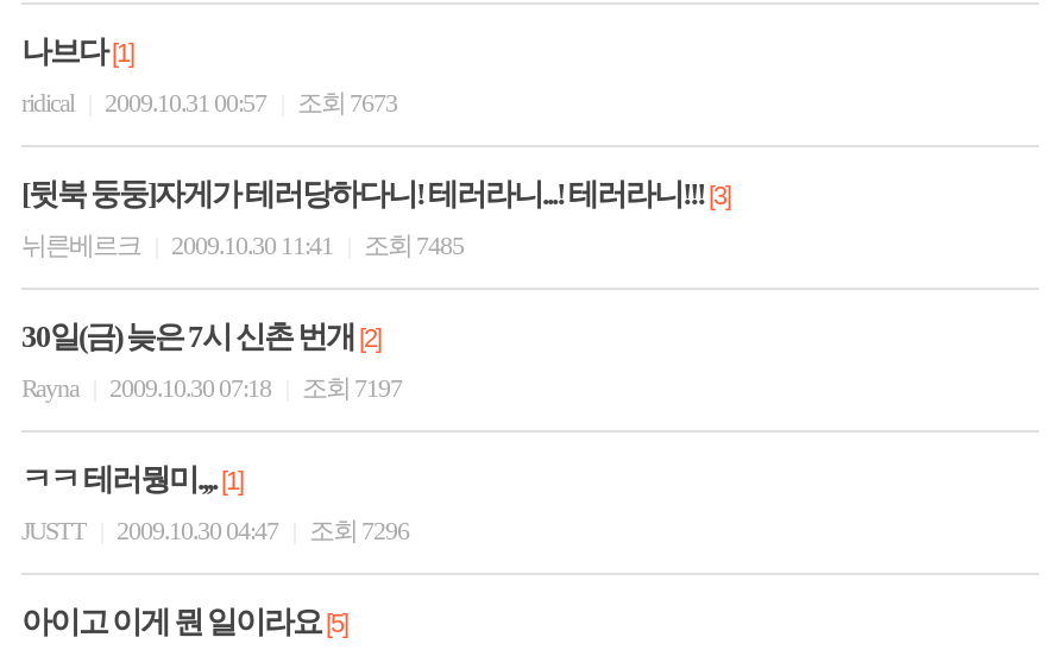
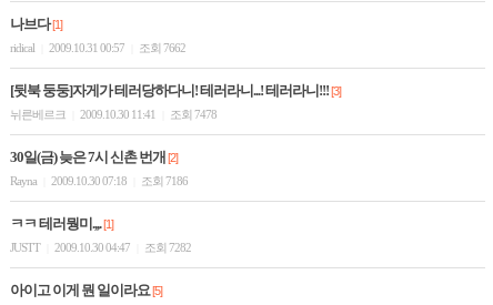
- ridical 2009.10.31 00:57 조회 7673
+ ridical 2009.10.31 00:57 조회 7662

- 뉘른베르크 2009.10.30 11:41 조회 7485
+ 뉘른베르크 2009.10.30 11:41 조회 7478

- Rayna 2009.10.30 07:18 조회 7197
+ Rayna 2009.10.30 07:18 조회 7186

- JUSTT 2009.10.30 04:47 조회 7296
+ JUSTT 2009.10.30 04:47 조회 7282
